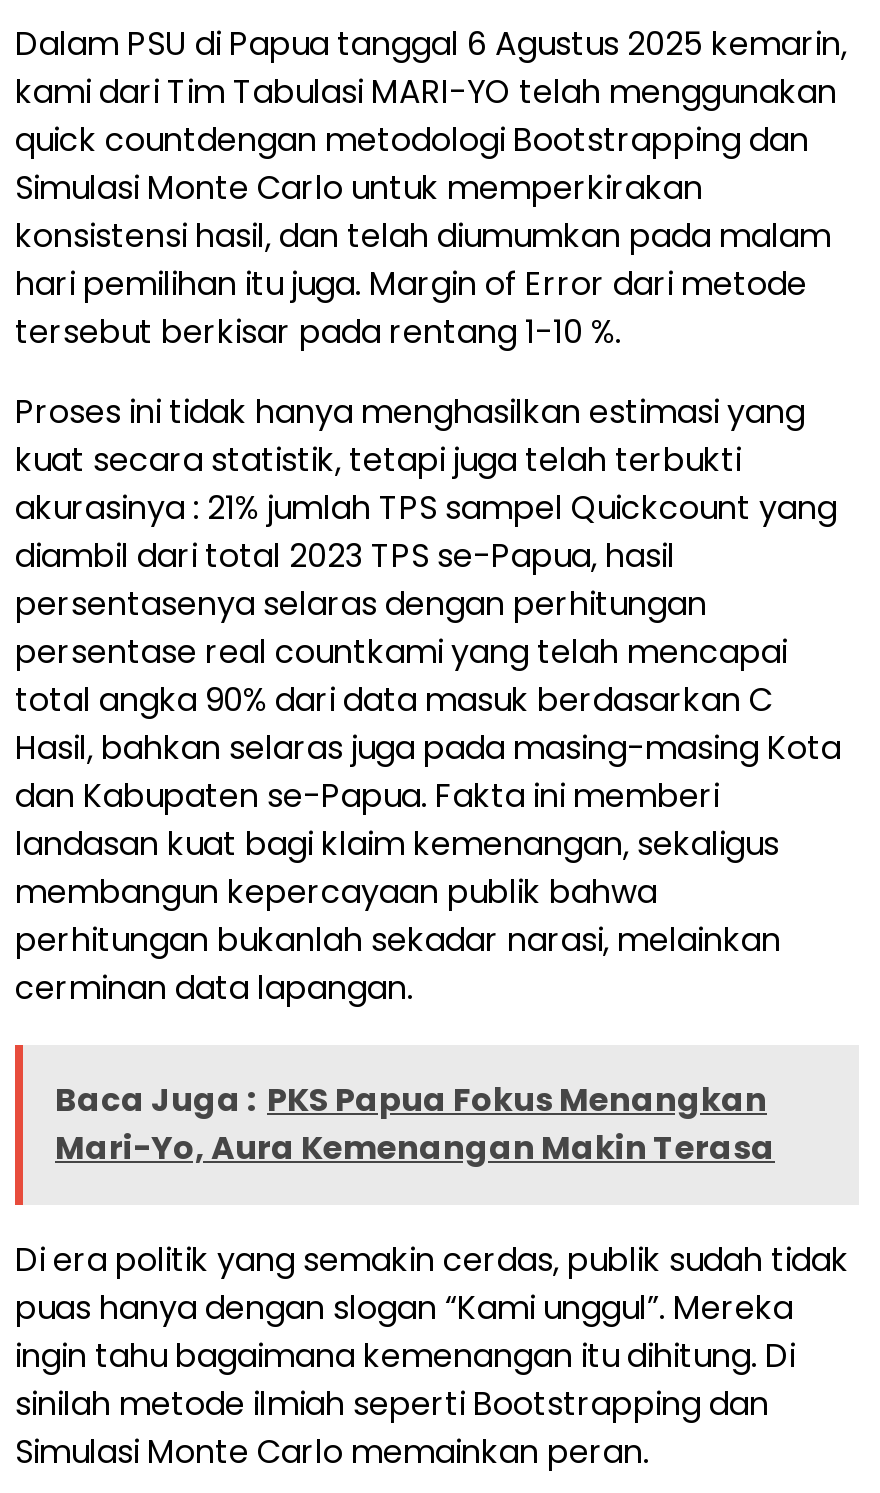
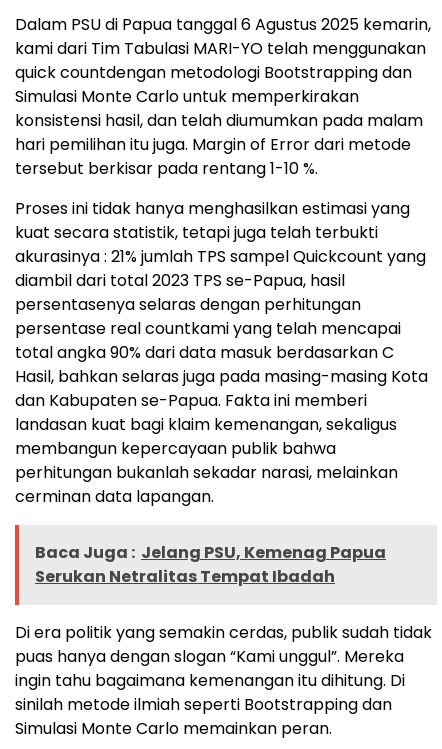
- Baca Juga : PKS Papua Fokus Menangkan
- Mari-Yo, Aura Kemenangan Makin Terasa
+ Baca Juga : Jelang PSU, Kemenag Papua
+ Serukan Netralitas Tempat Ibadah
